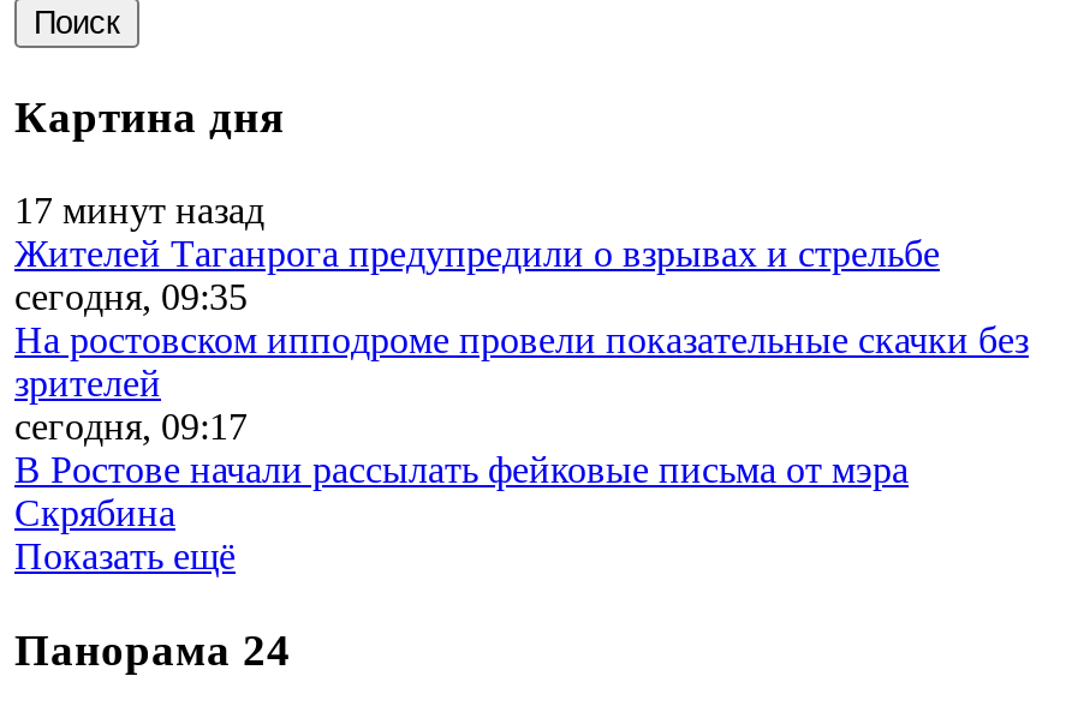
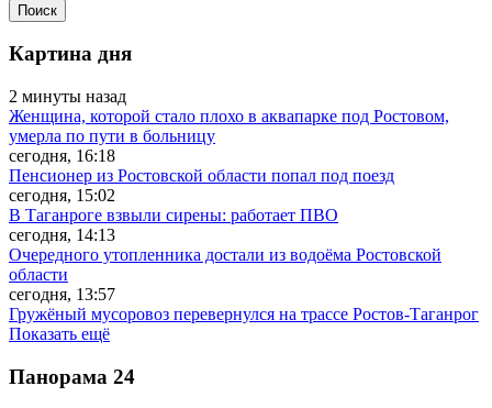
- 17 минут назад
- Жителей Таганрога предупредили о взрывах и стрельбе
- сегодня, 09:35
- На ростовском ипподроме провели показательные скачки без
- зрителей
- сегодня, 09:17
- В Ростове начали рассылать фейковые письма от мэра
- Скрябина
+ 2 минуты назад
+ Женщина, которой стало плохо в аквапарке под Ростовом,
+ умерла по пути в больницу
+ сегодня, 16:18
+ Пенсионер из Ростовской области попал под поезд
+ сегодня, 15:02
+ В Таганроге взвыли сирены: работает ПВО
+ сегодня, 14:13
+ Очередного утопленника достали из водоёма Ростовской
+ области
+ сегодня, 13:57
+ Гружёный мусоровоз перевернулся на трассе Ростов-Таганрог
